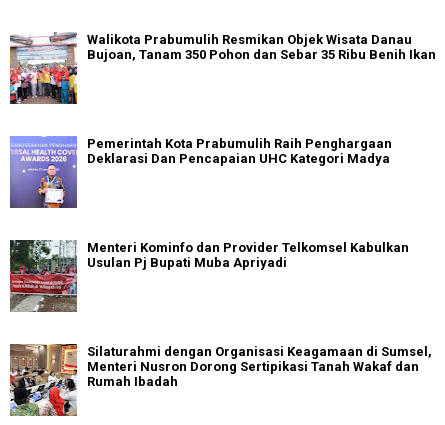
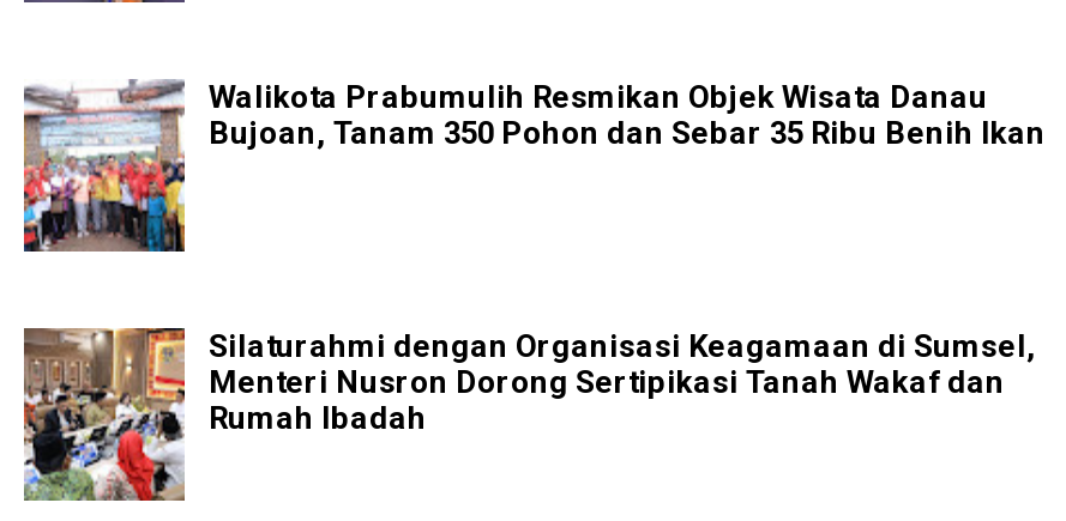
- [image]
- Pemerintah Kota Prabumulih Raih Penghargaan
- Deklarasi Dan Pencapaian UHC Kategori Madya

- [image]
- Menteri Kominfo dan Provider Telkomsel Kabulkan
- Usulan Pj Bupati Muba Apriyadi
